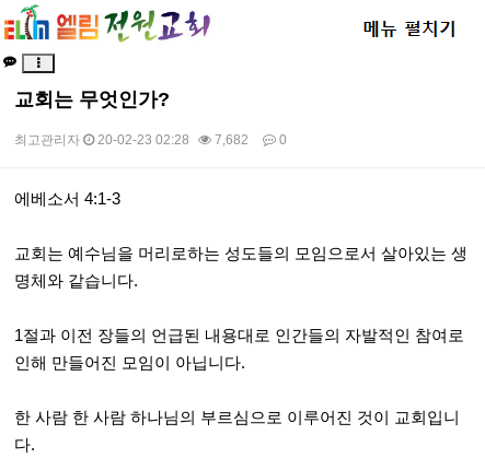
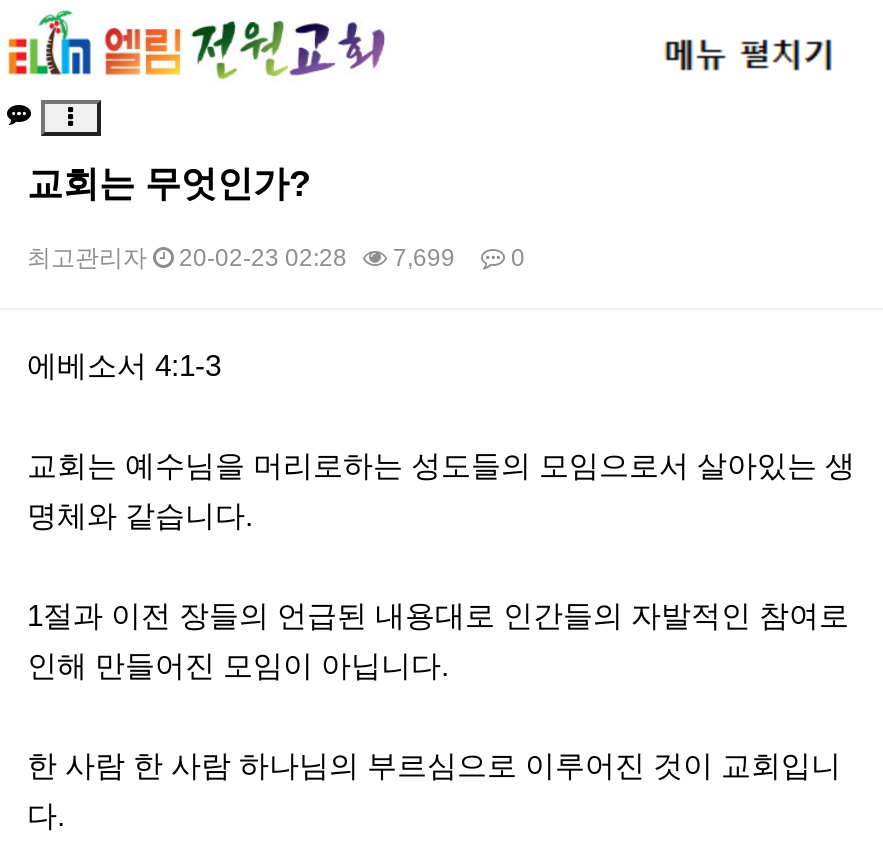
- 최고관리자 20-02-23 02:28 7,682 0
+ 최고관리자 20-02-23 02:28 7,699 0
